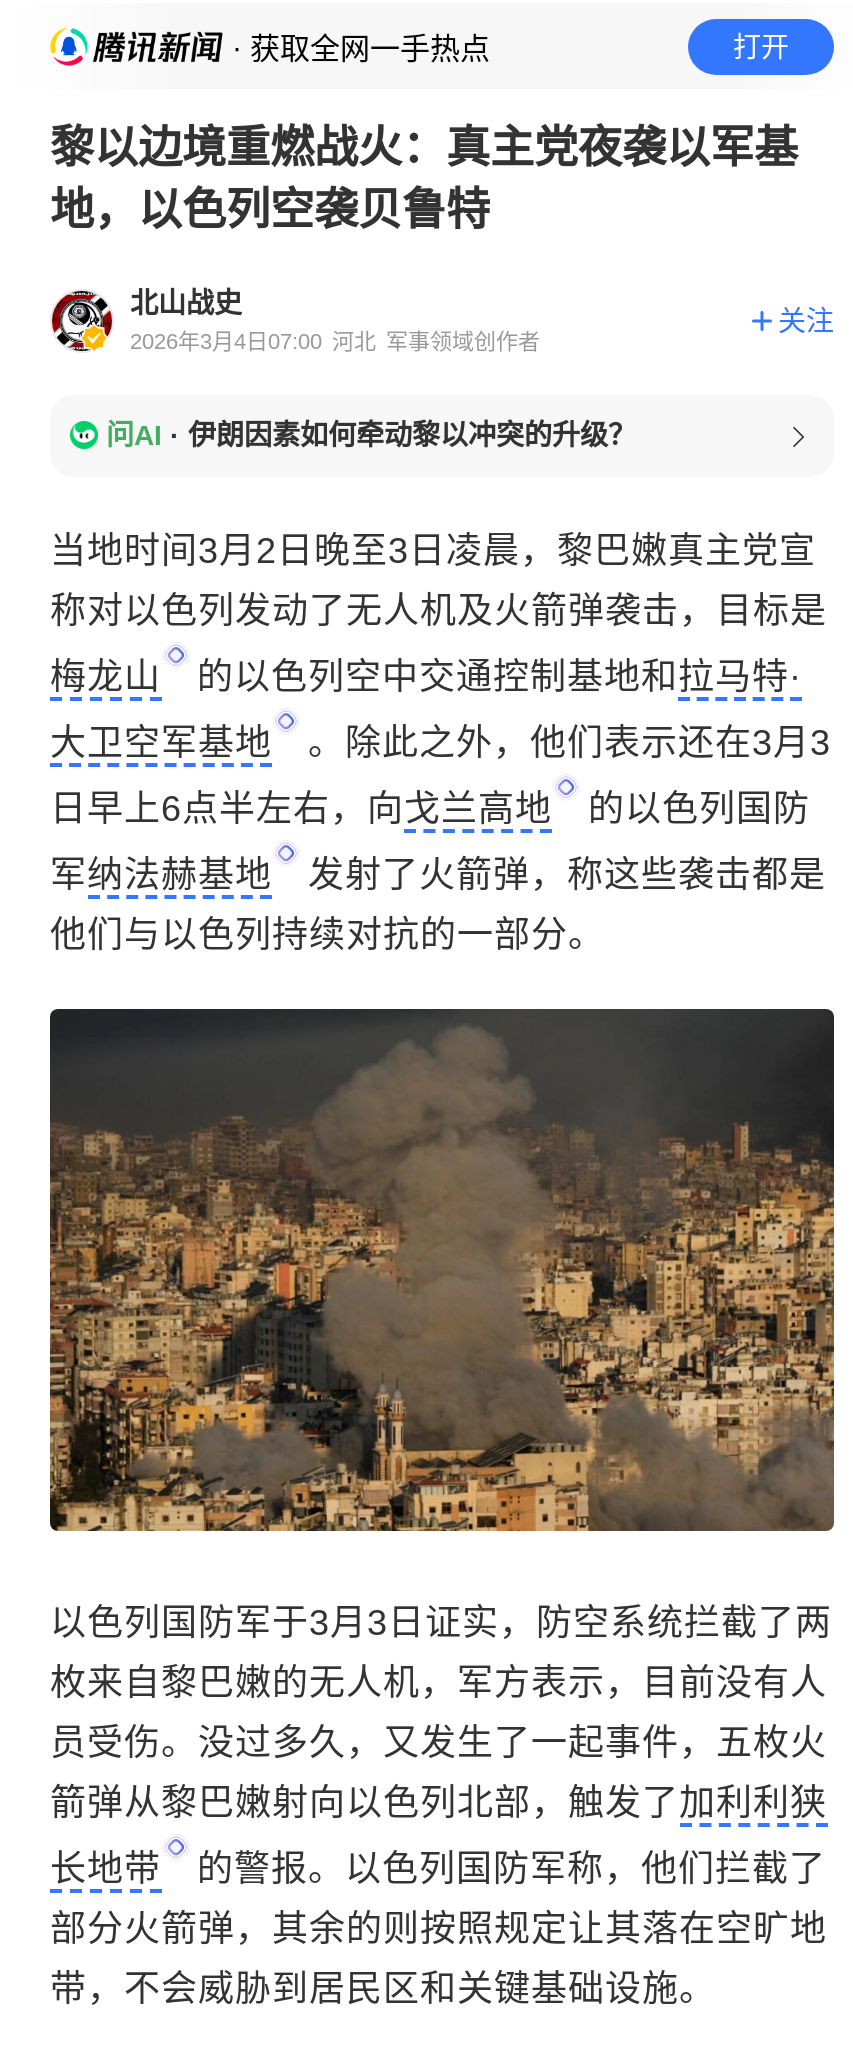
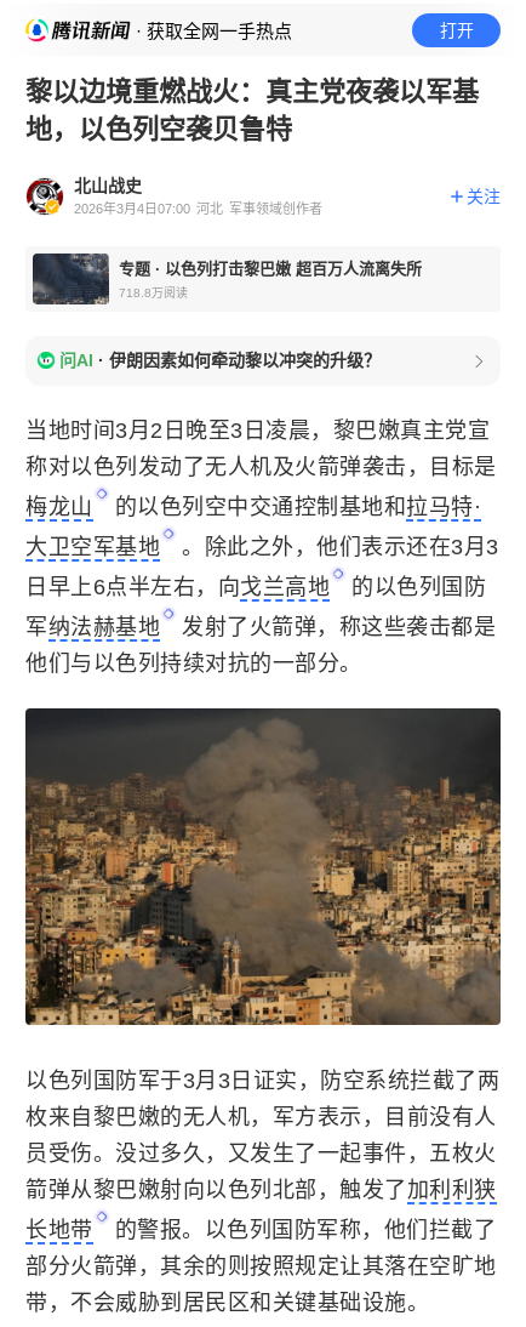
+ [image]
+ 专题·以色列打击黎巴嫩 超百万人流离失所
+ 718.8万阅读
